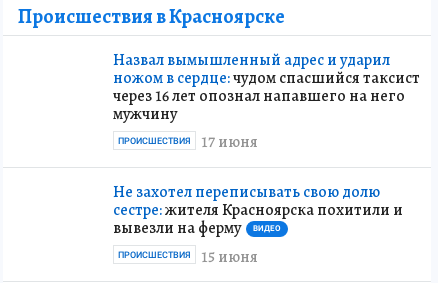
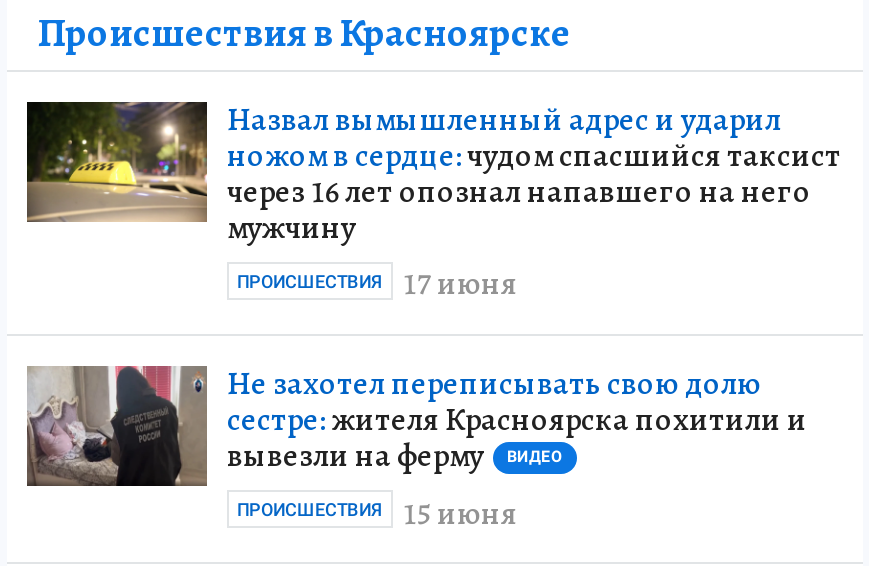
+ [image]

+ [image]
